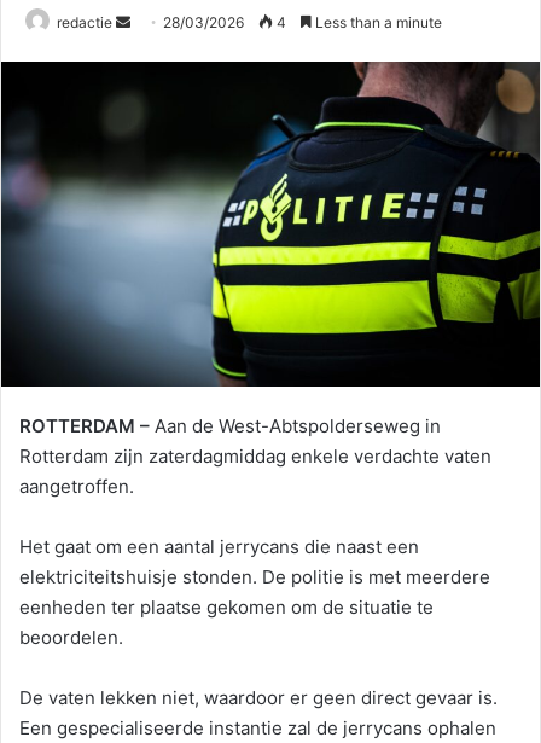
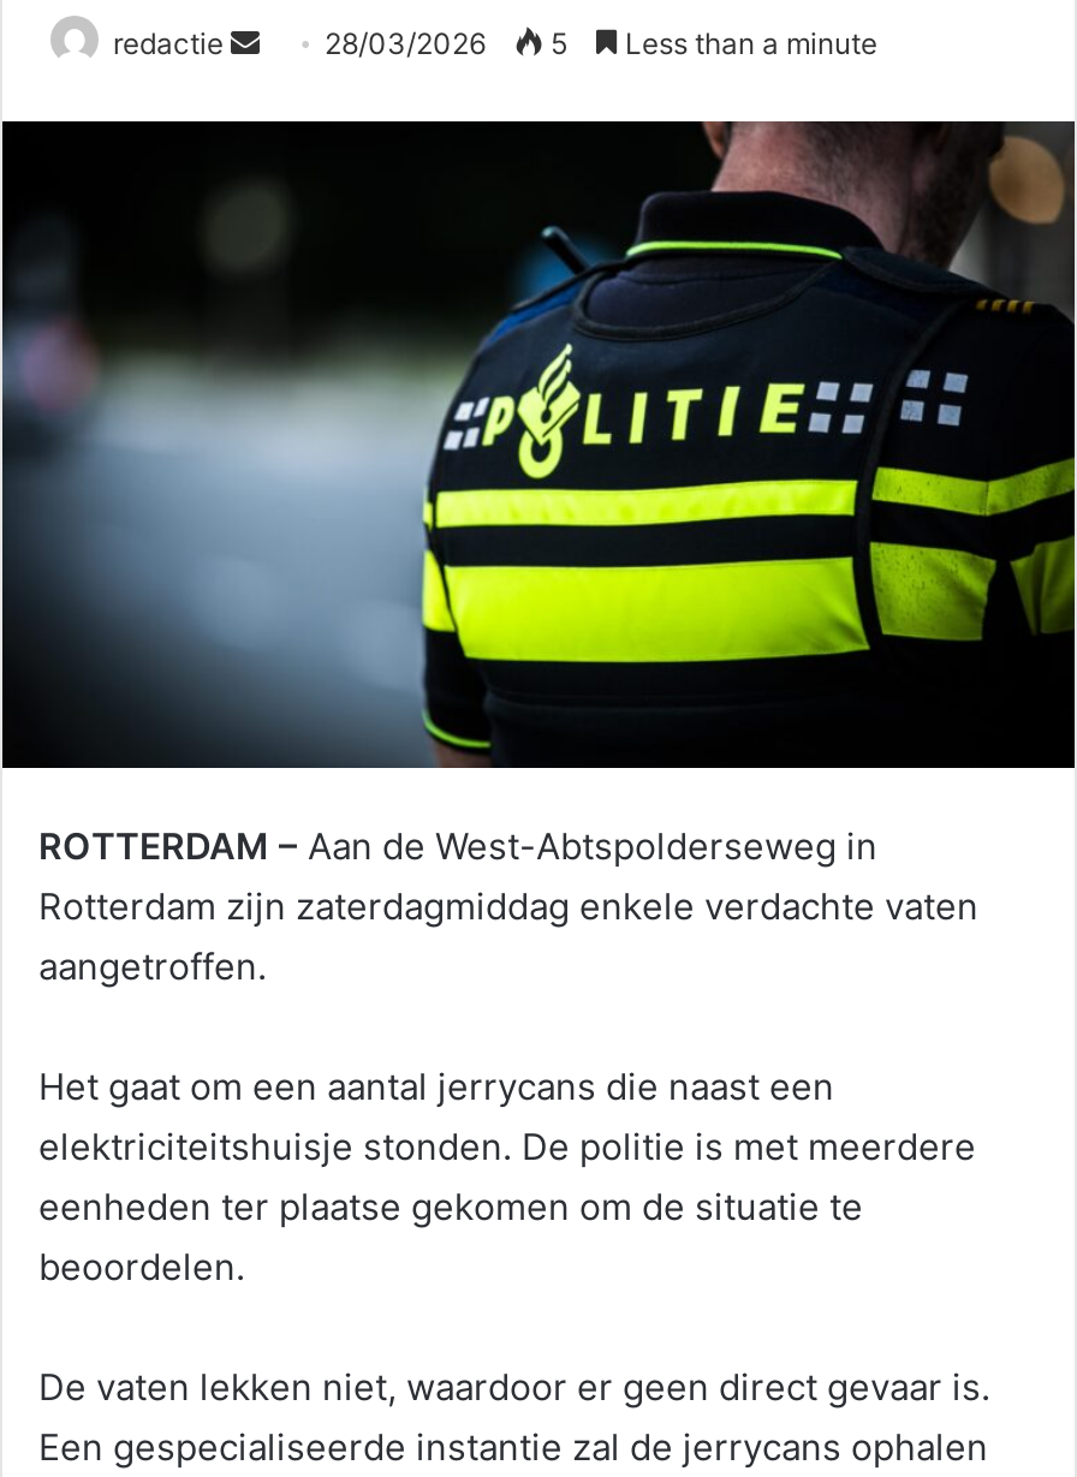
- 4
+ 5
